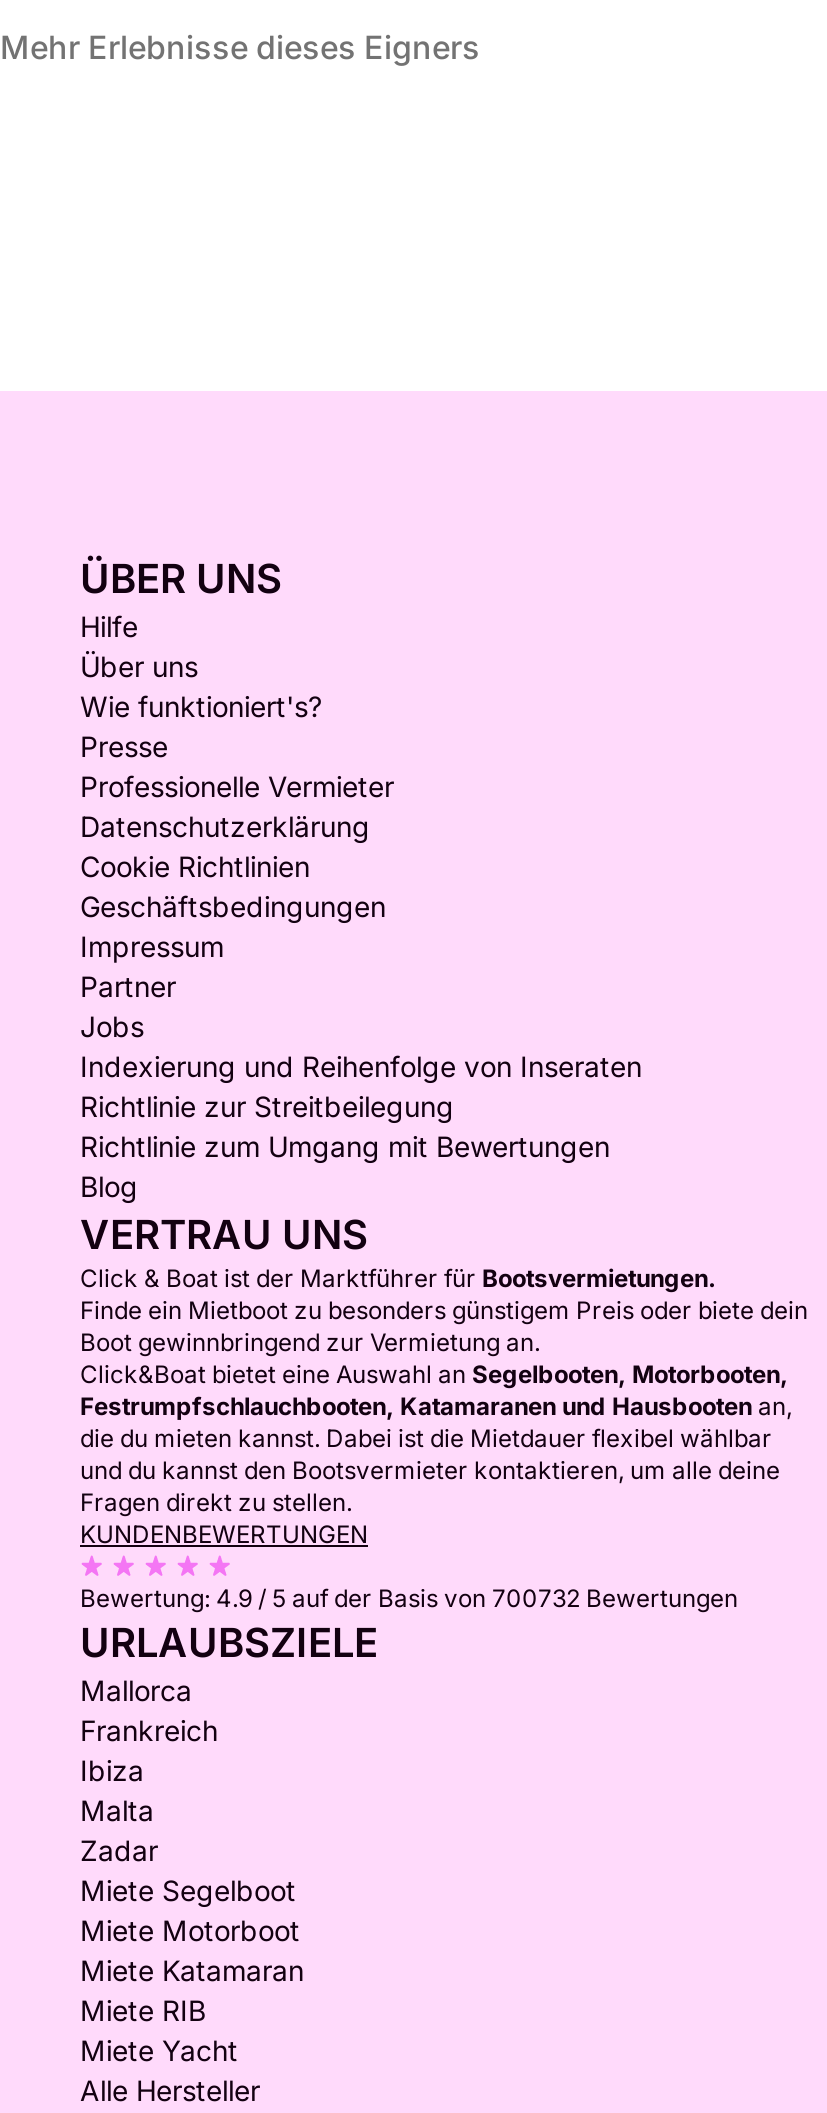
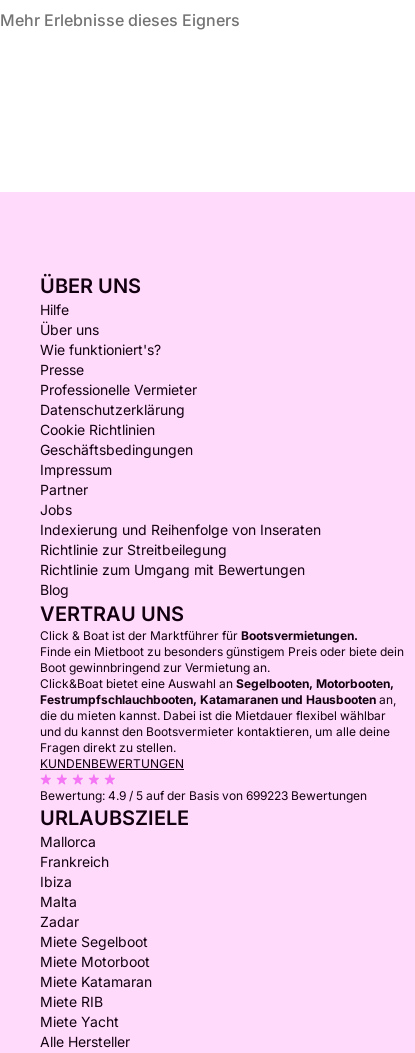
- Bewertung: 4.9 / 5 auf der Basis von 700732 Bewertungen
+ Bewertung: 4.9 / 5 auf der Basis von 699223 Bewertungen
